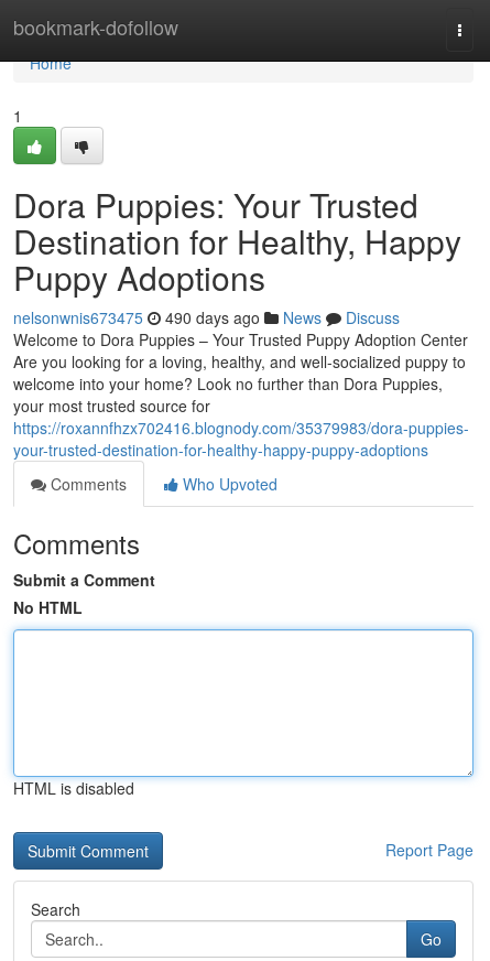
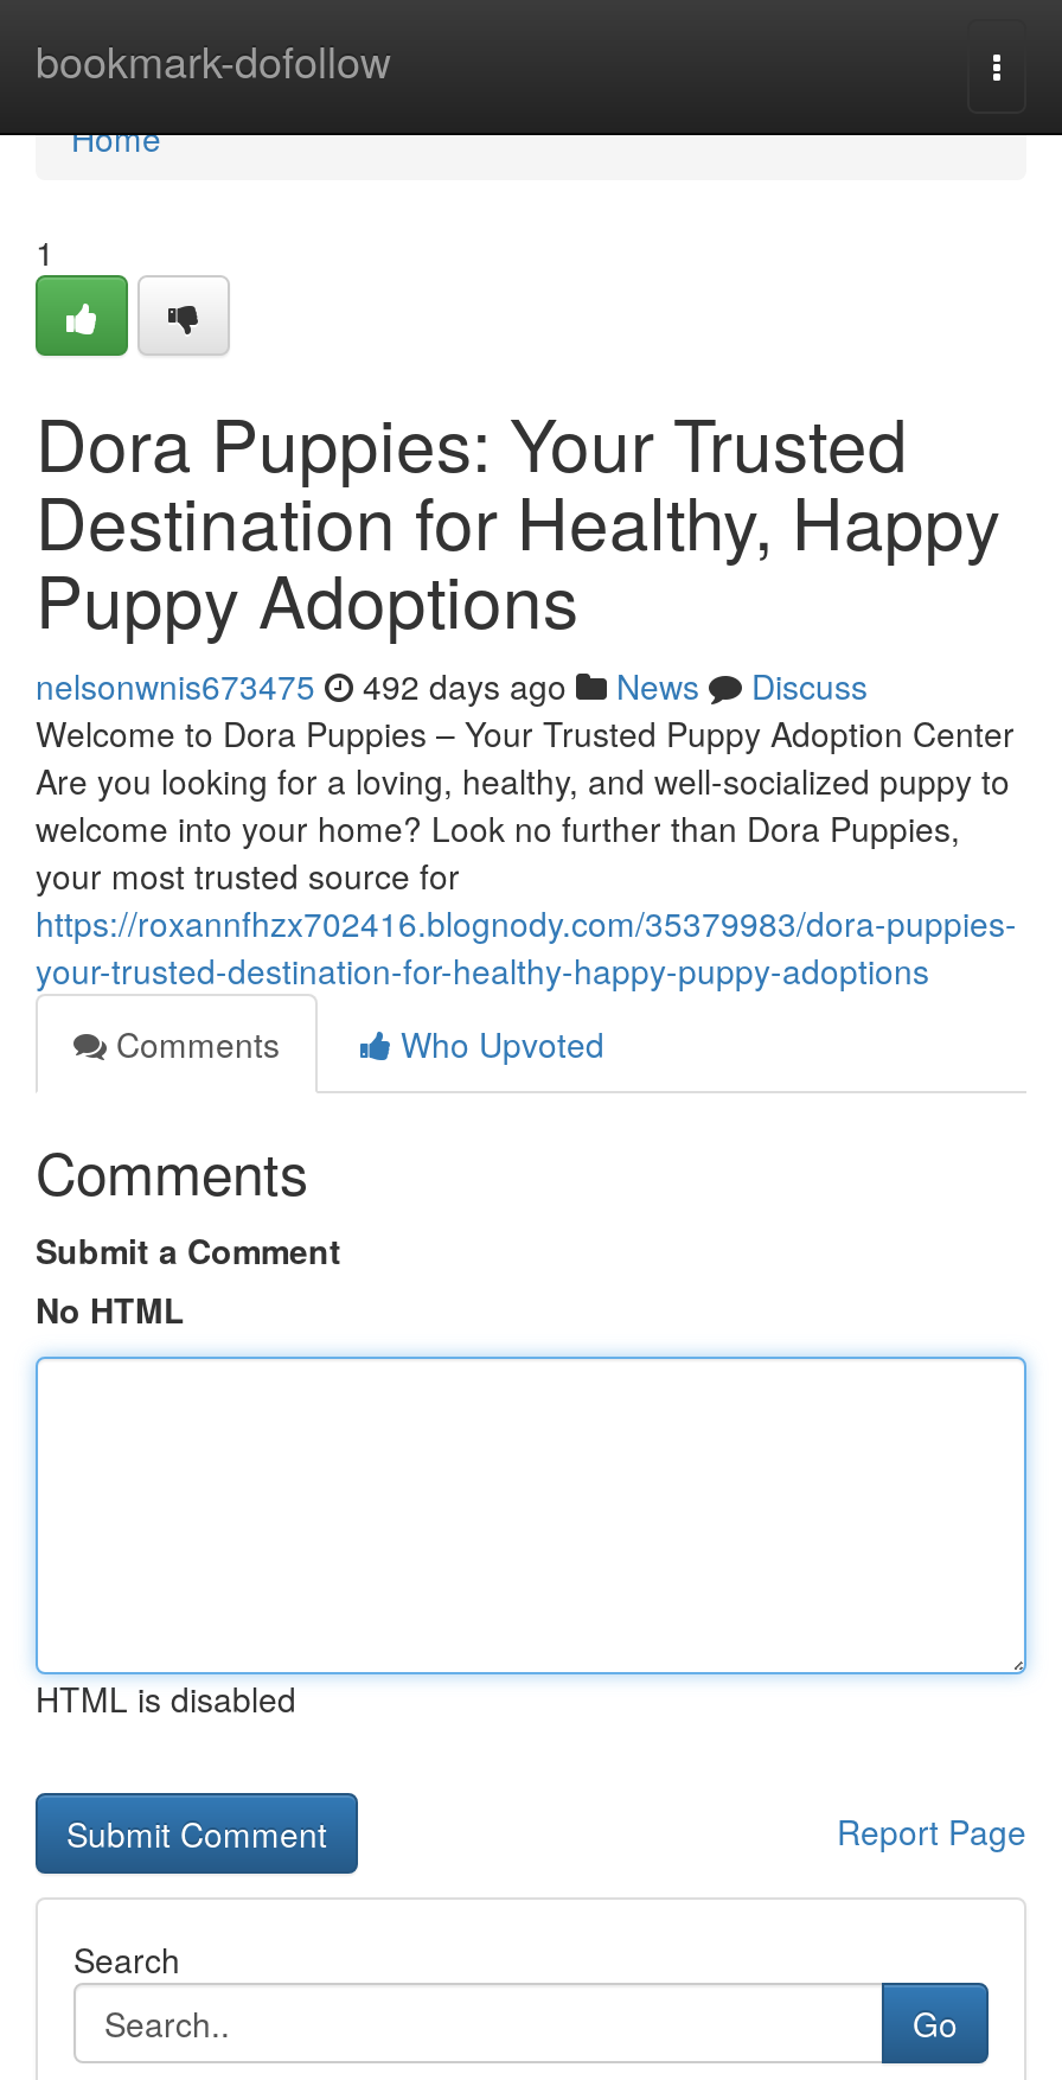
- nelsonwnis673475 490 days ago News Discuss
+ nelsonwnis673475 492 days ago News Discuss
